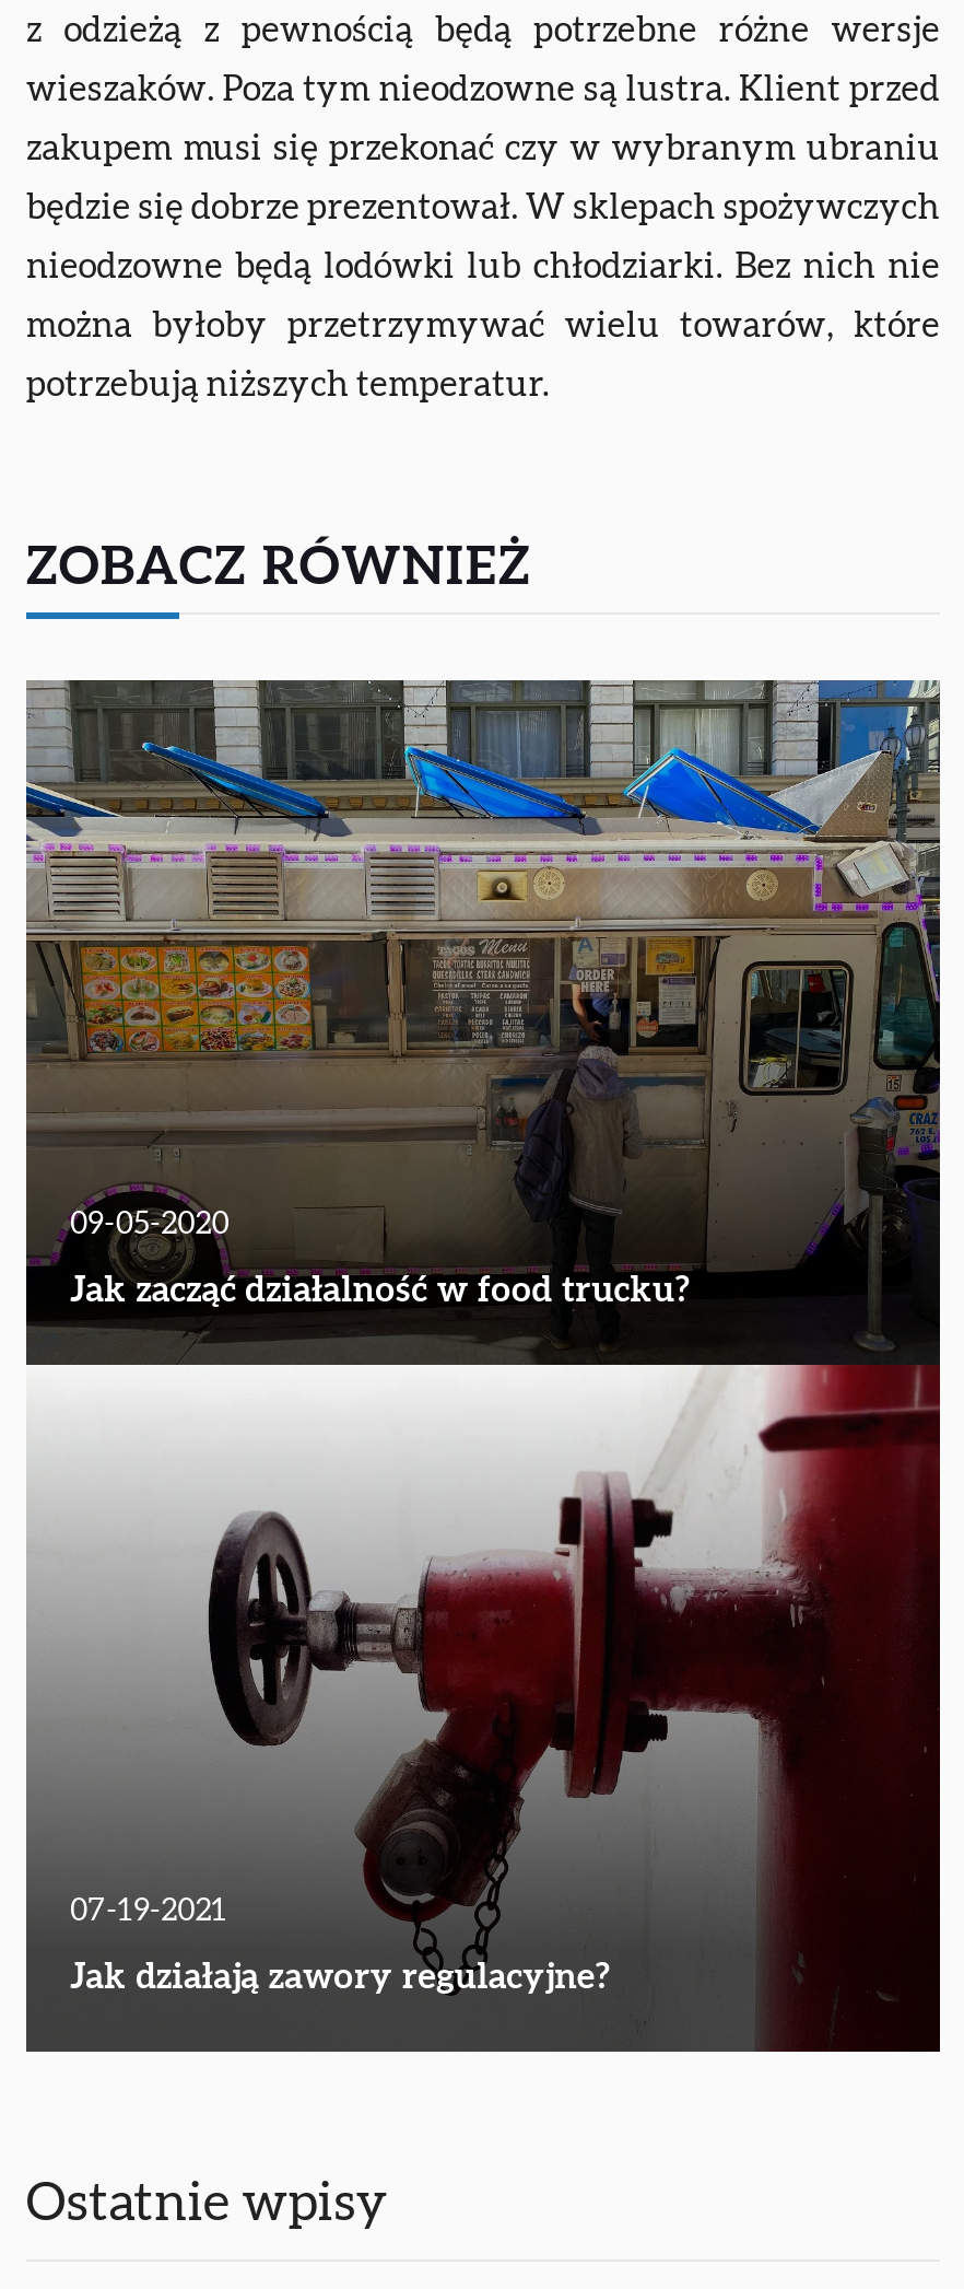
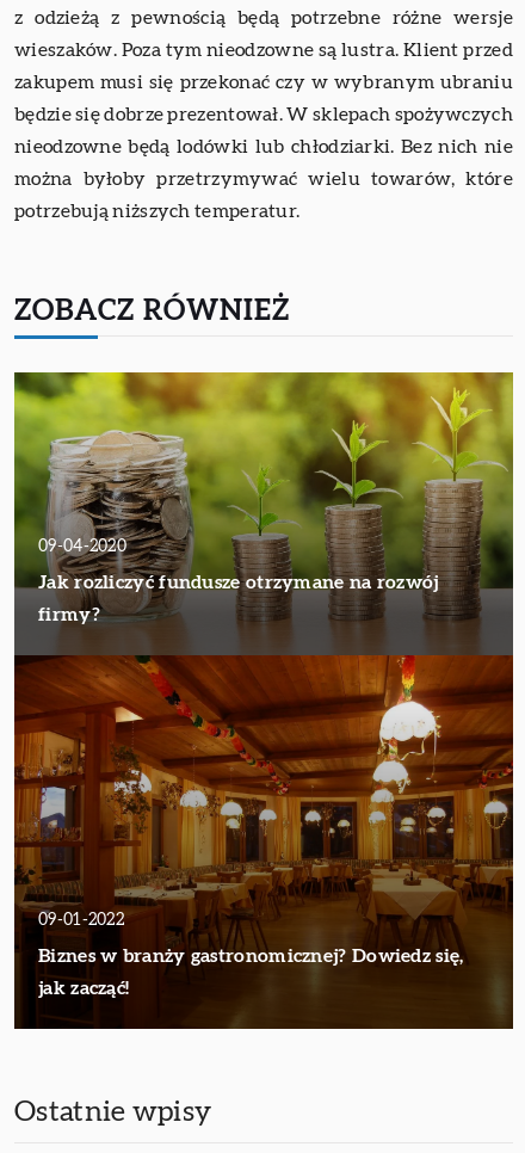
- [image]
- 09-05-2020
- Jak zacząć działalność w food trucku?
+ [image]
+ 09-04-2020
+ Jak rozliczyć fundusze otrzymane na rozwój
+ firmy?

- 07-19-2021
- Jak działają zawory regulacyjne?
+ 09-01-2022
+ Biznes w branży gastronomicznej? Dowiedz się,
+ jak zacząć!
